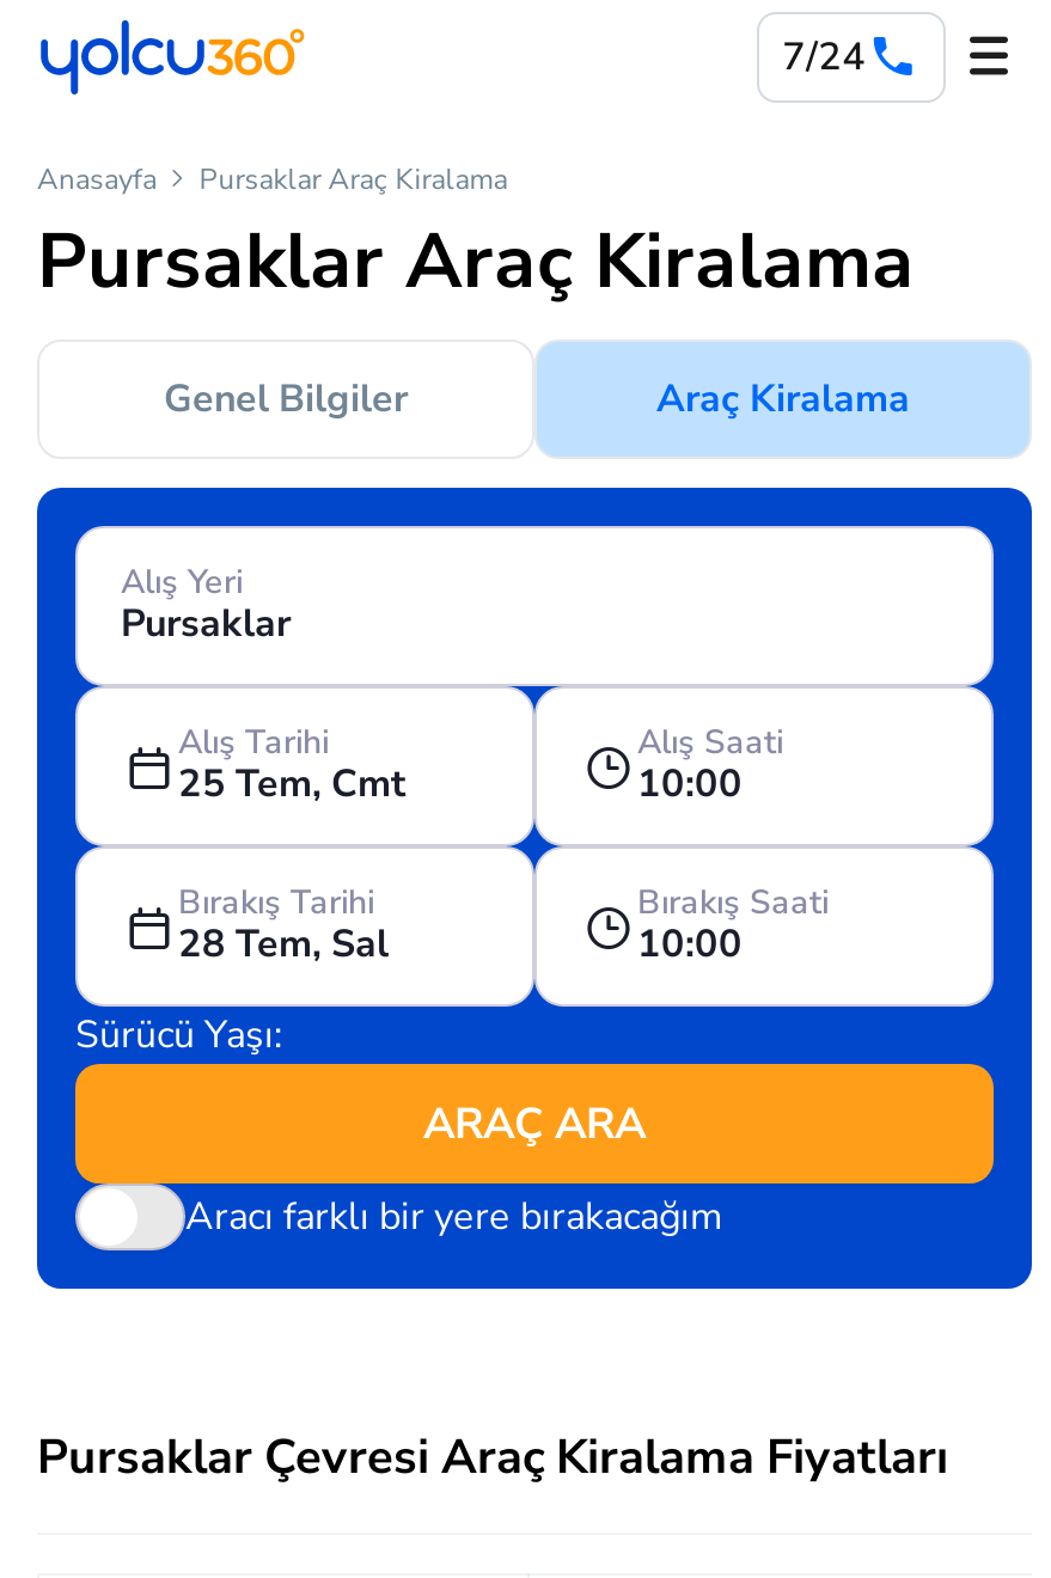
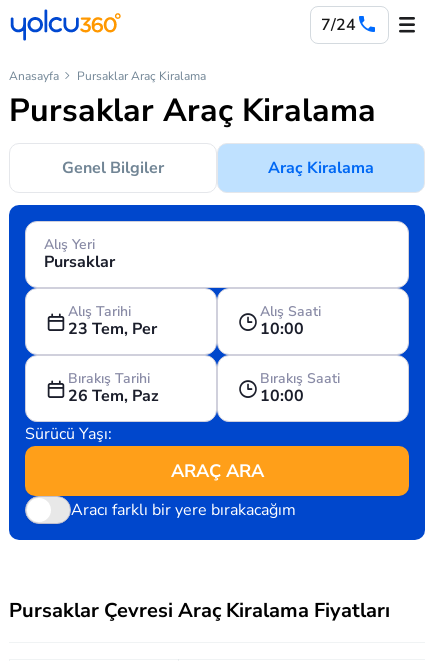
- 25 Tem, Cmt
+ 23 Tem, Per

- 28 Tem, Sal
+ 26 Tem, Paz
